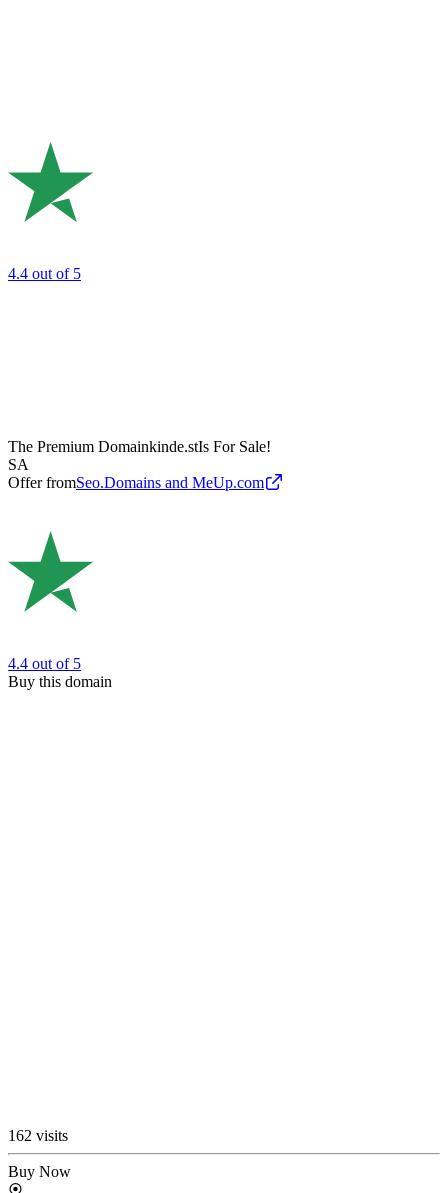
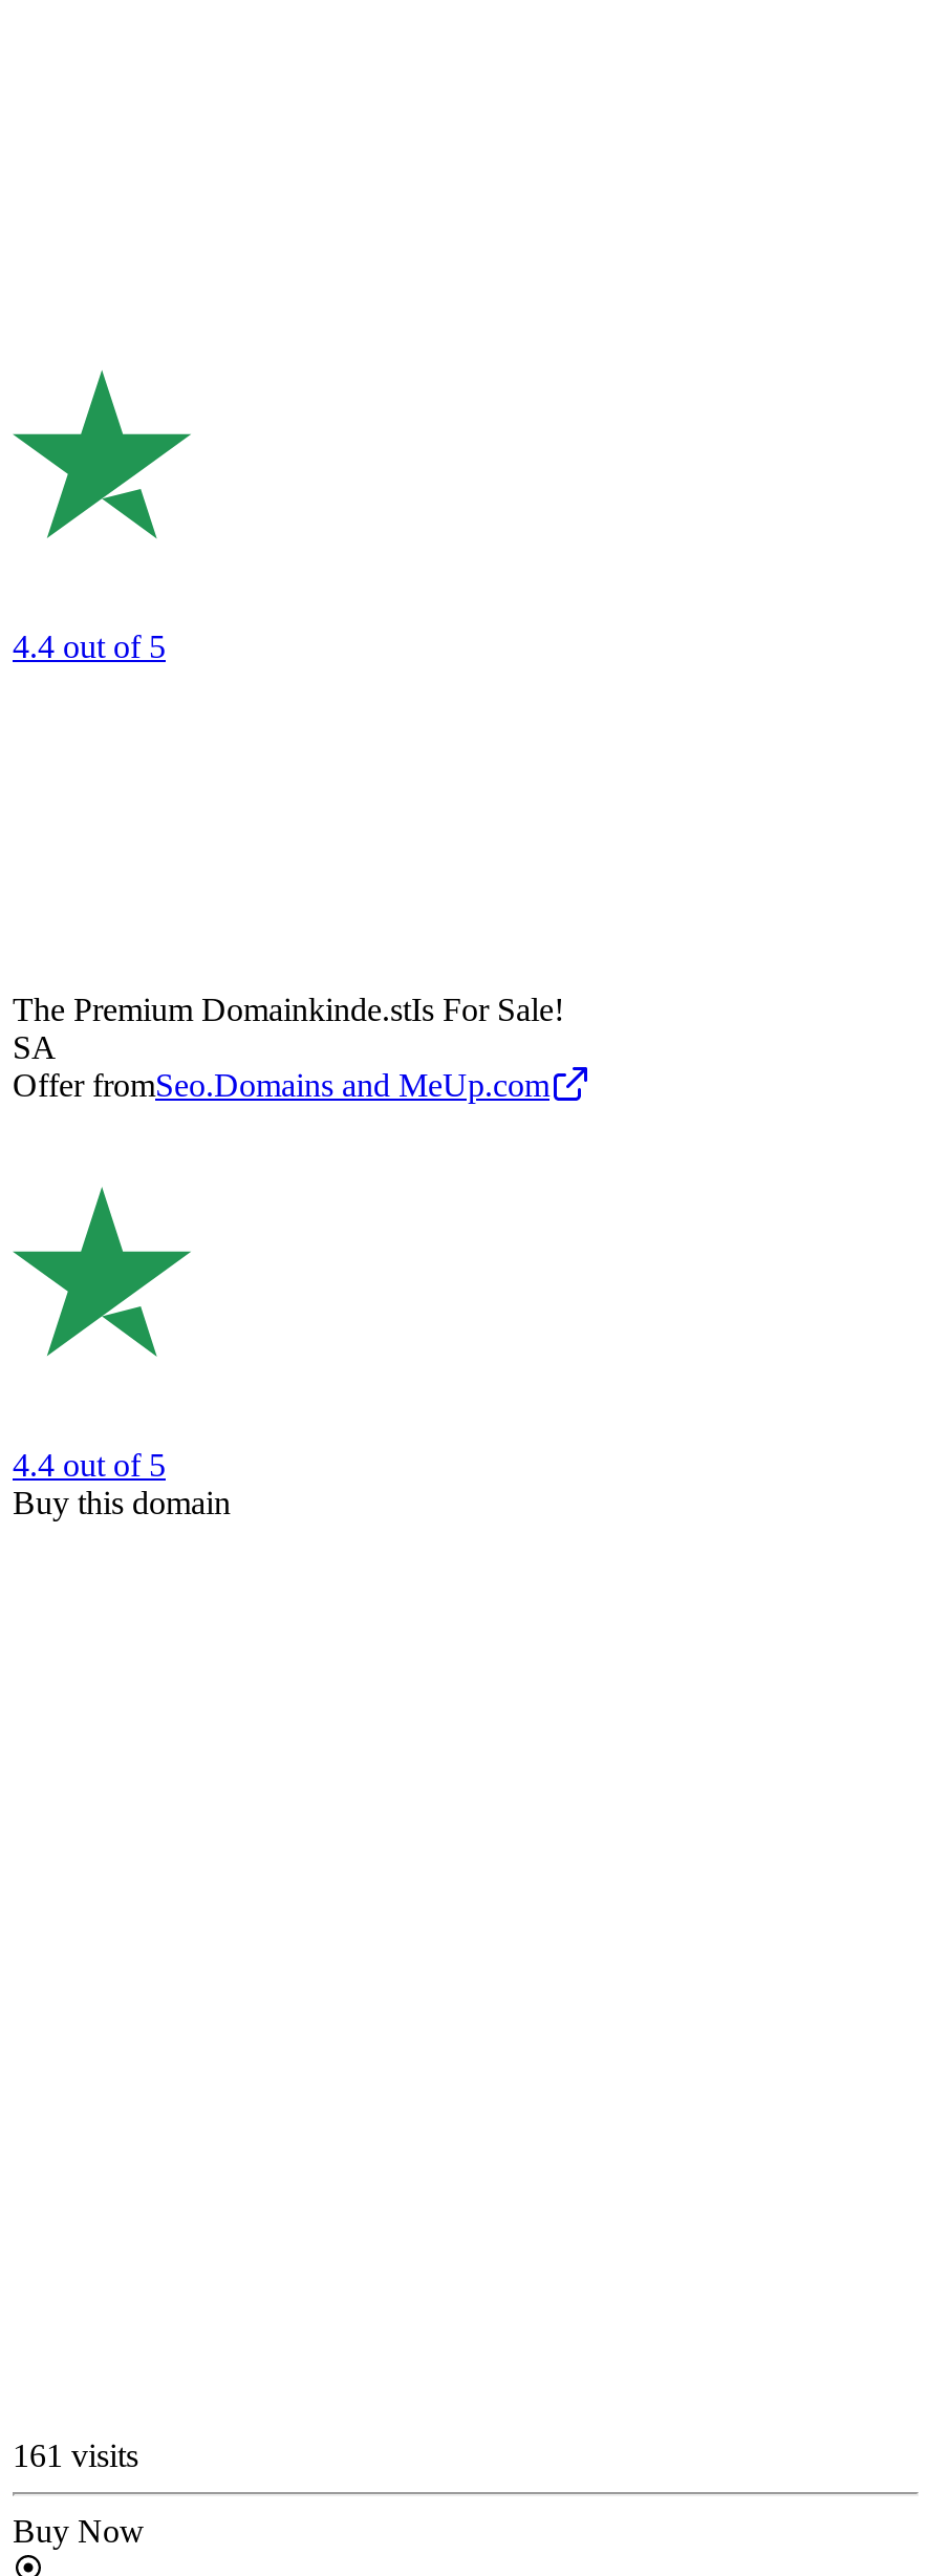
- 162 visits
+ 161 visits
